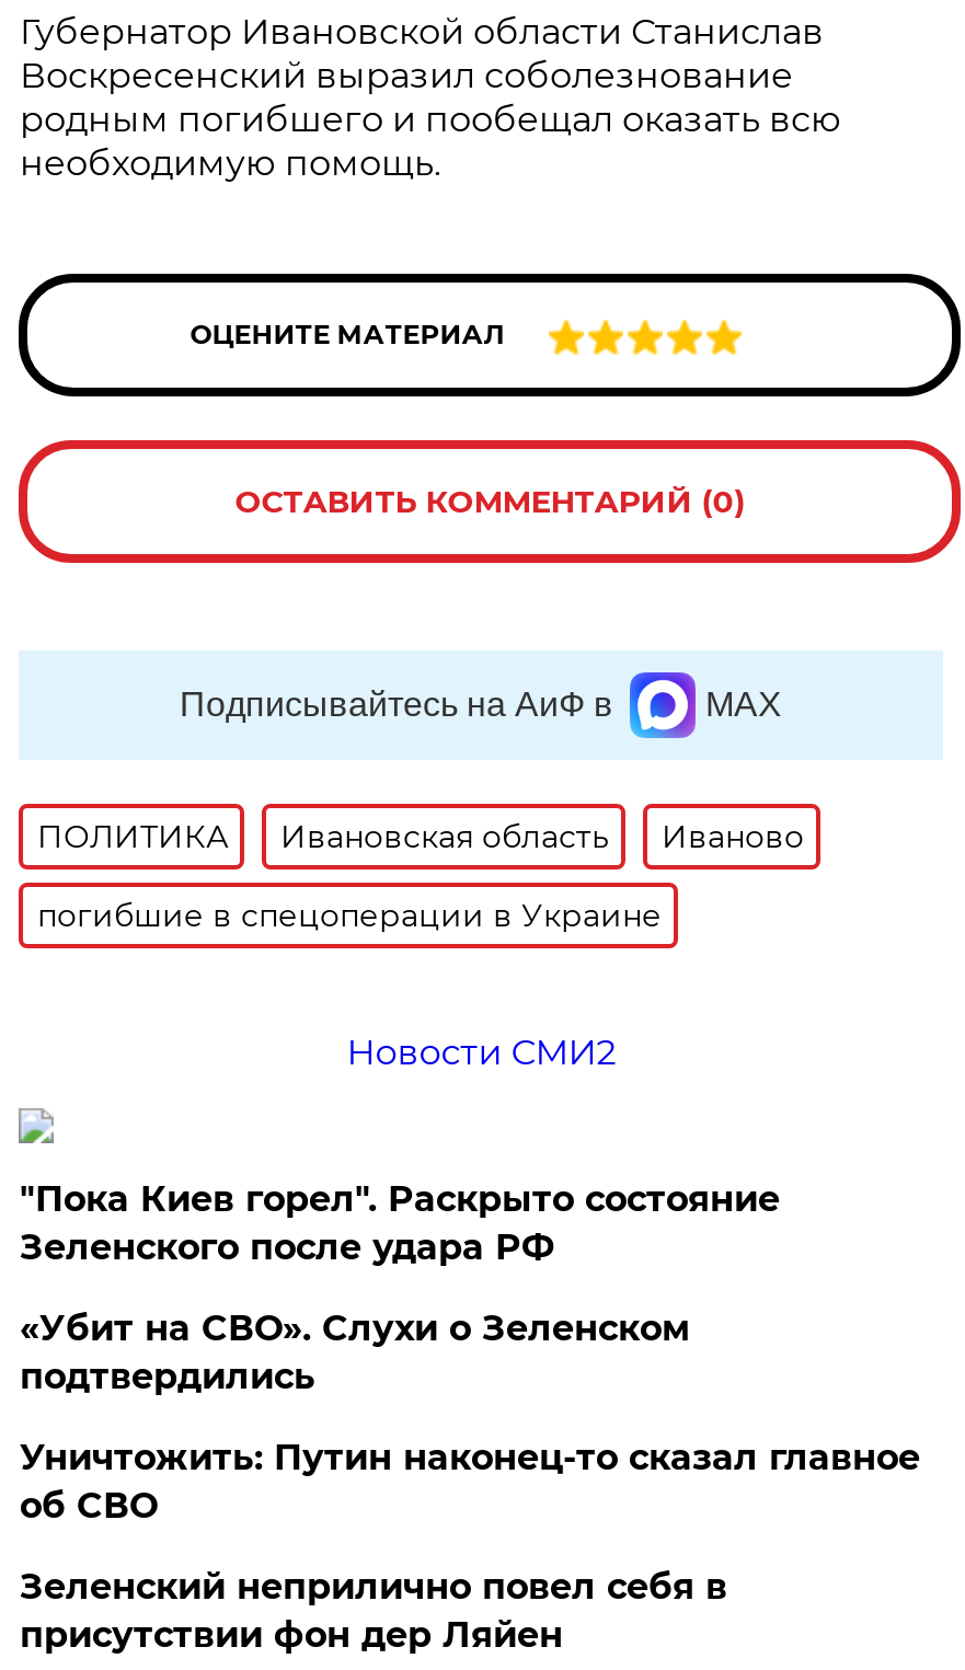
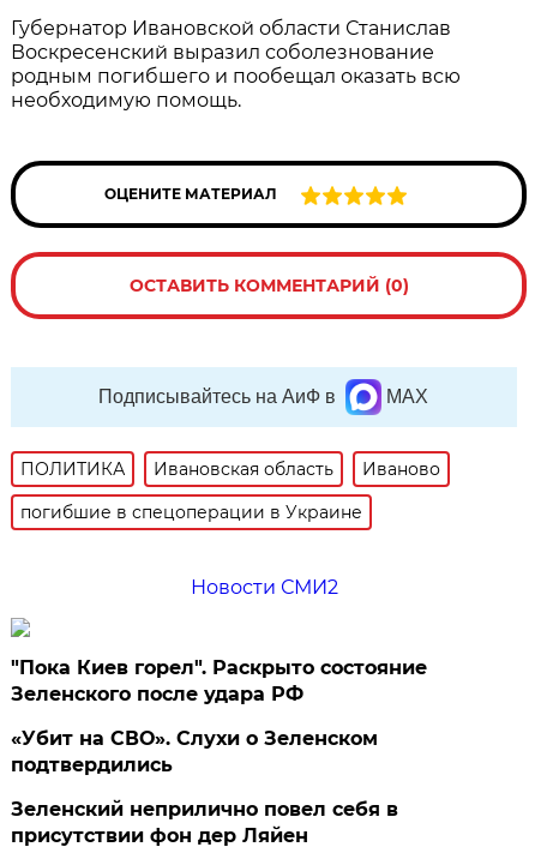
- Уничтожить: Путин наконец-то сказал главное
- об СВО
